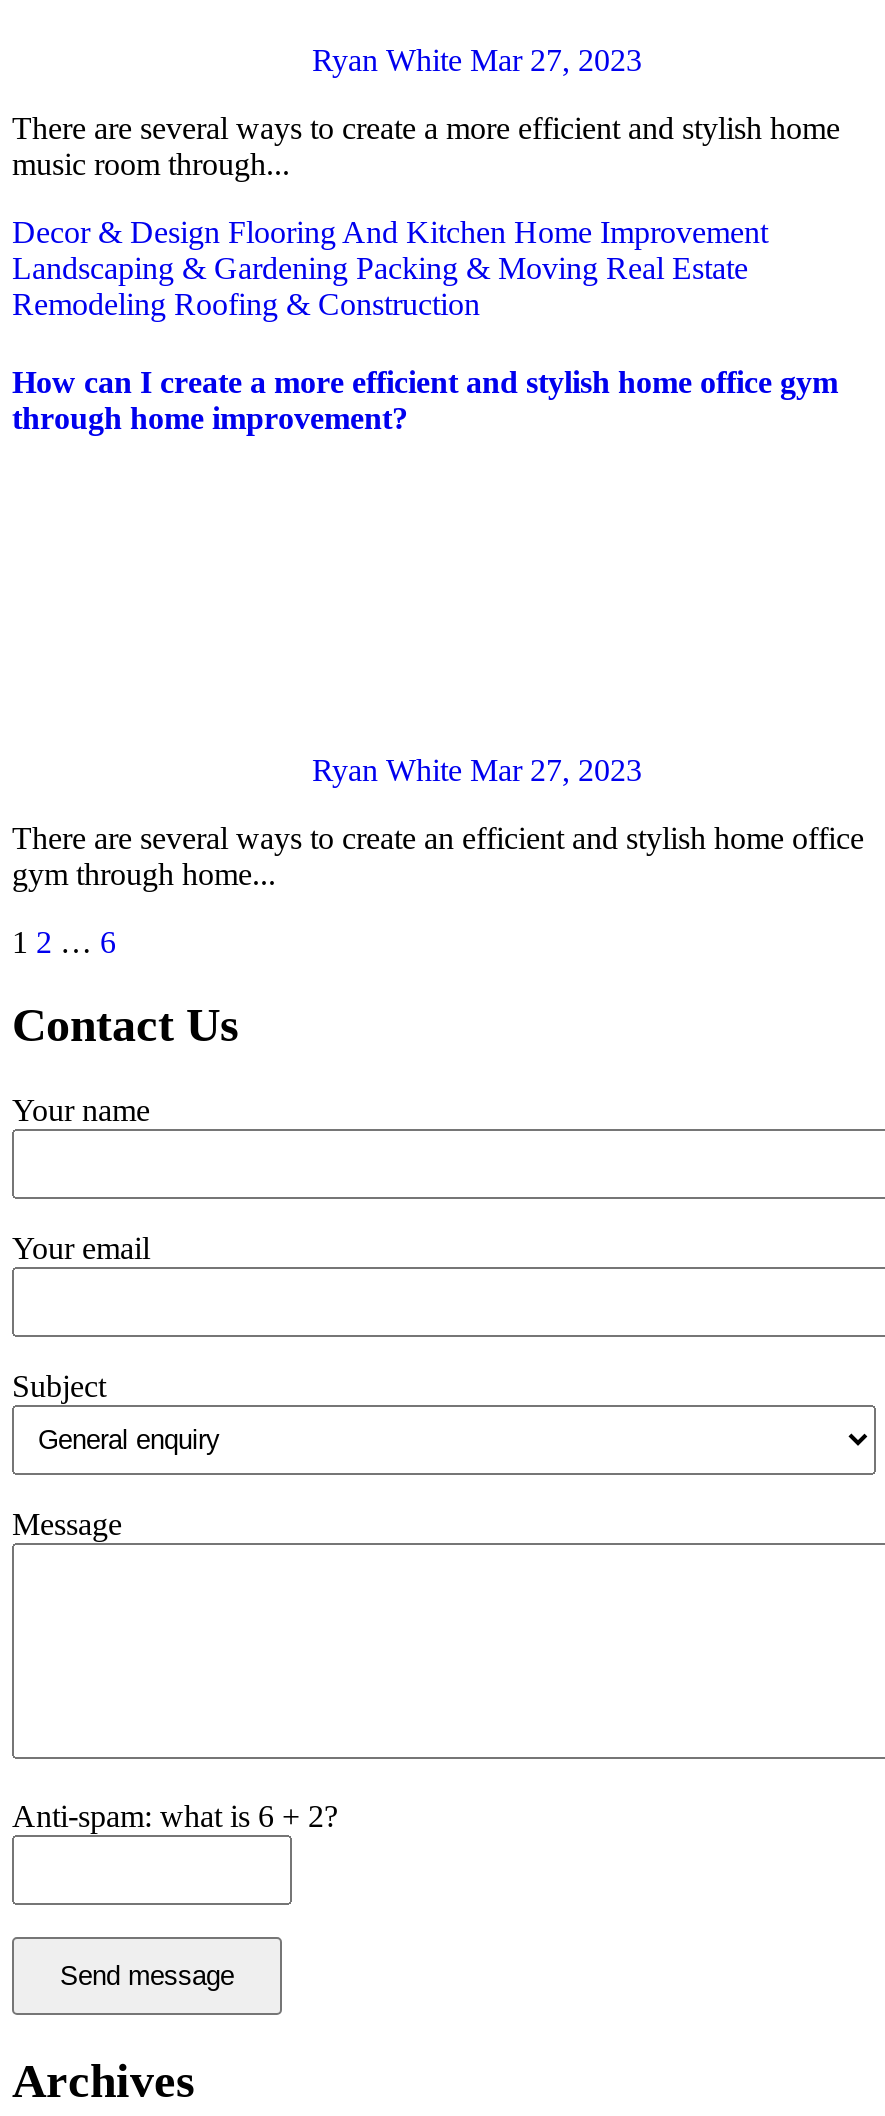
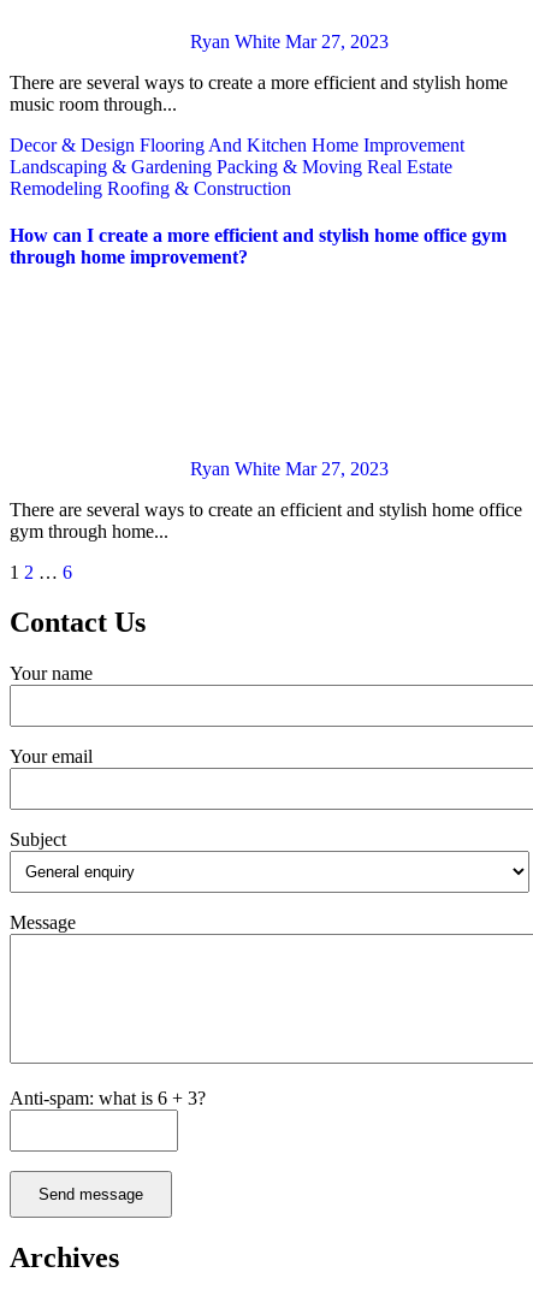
- Anti-spam: what is 6 + 2?
+ Anti-spam: what is 6 + 3?
